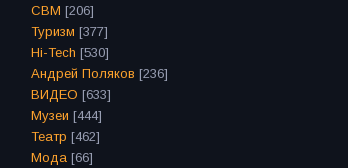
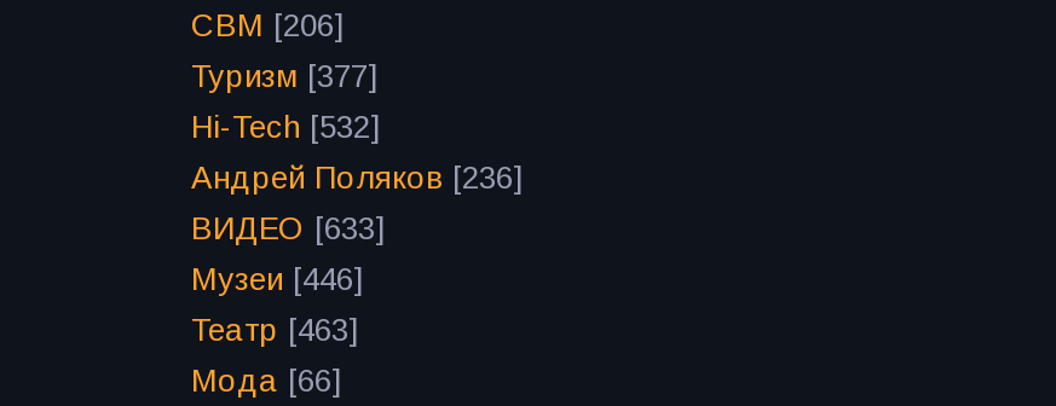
- Hi-Tech [530]
+ Hi-Tech [532]

- Музеи [444]
+ Музеи [446]

- Театр [462]
+ Театр [463]
